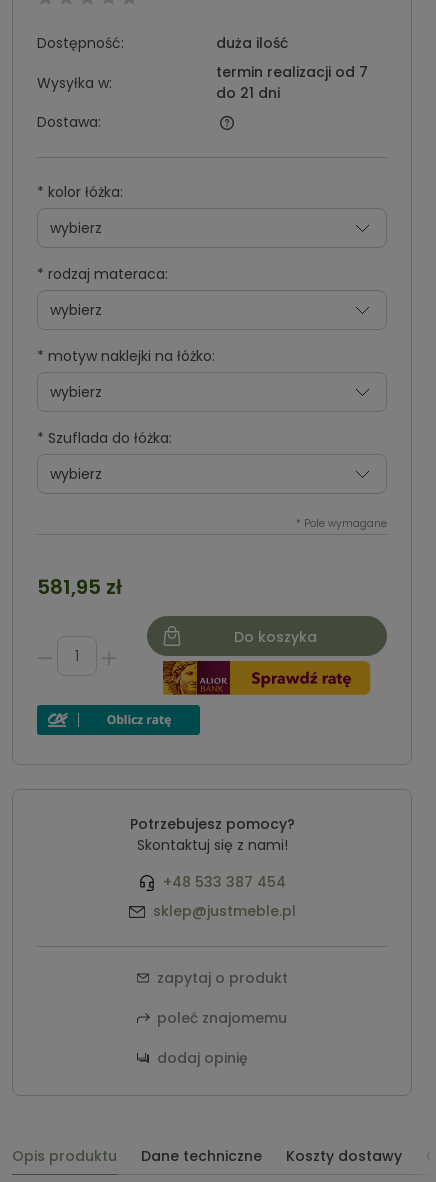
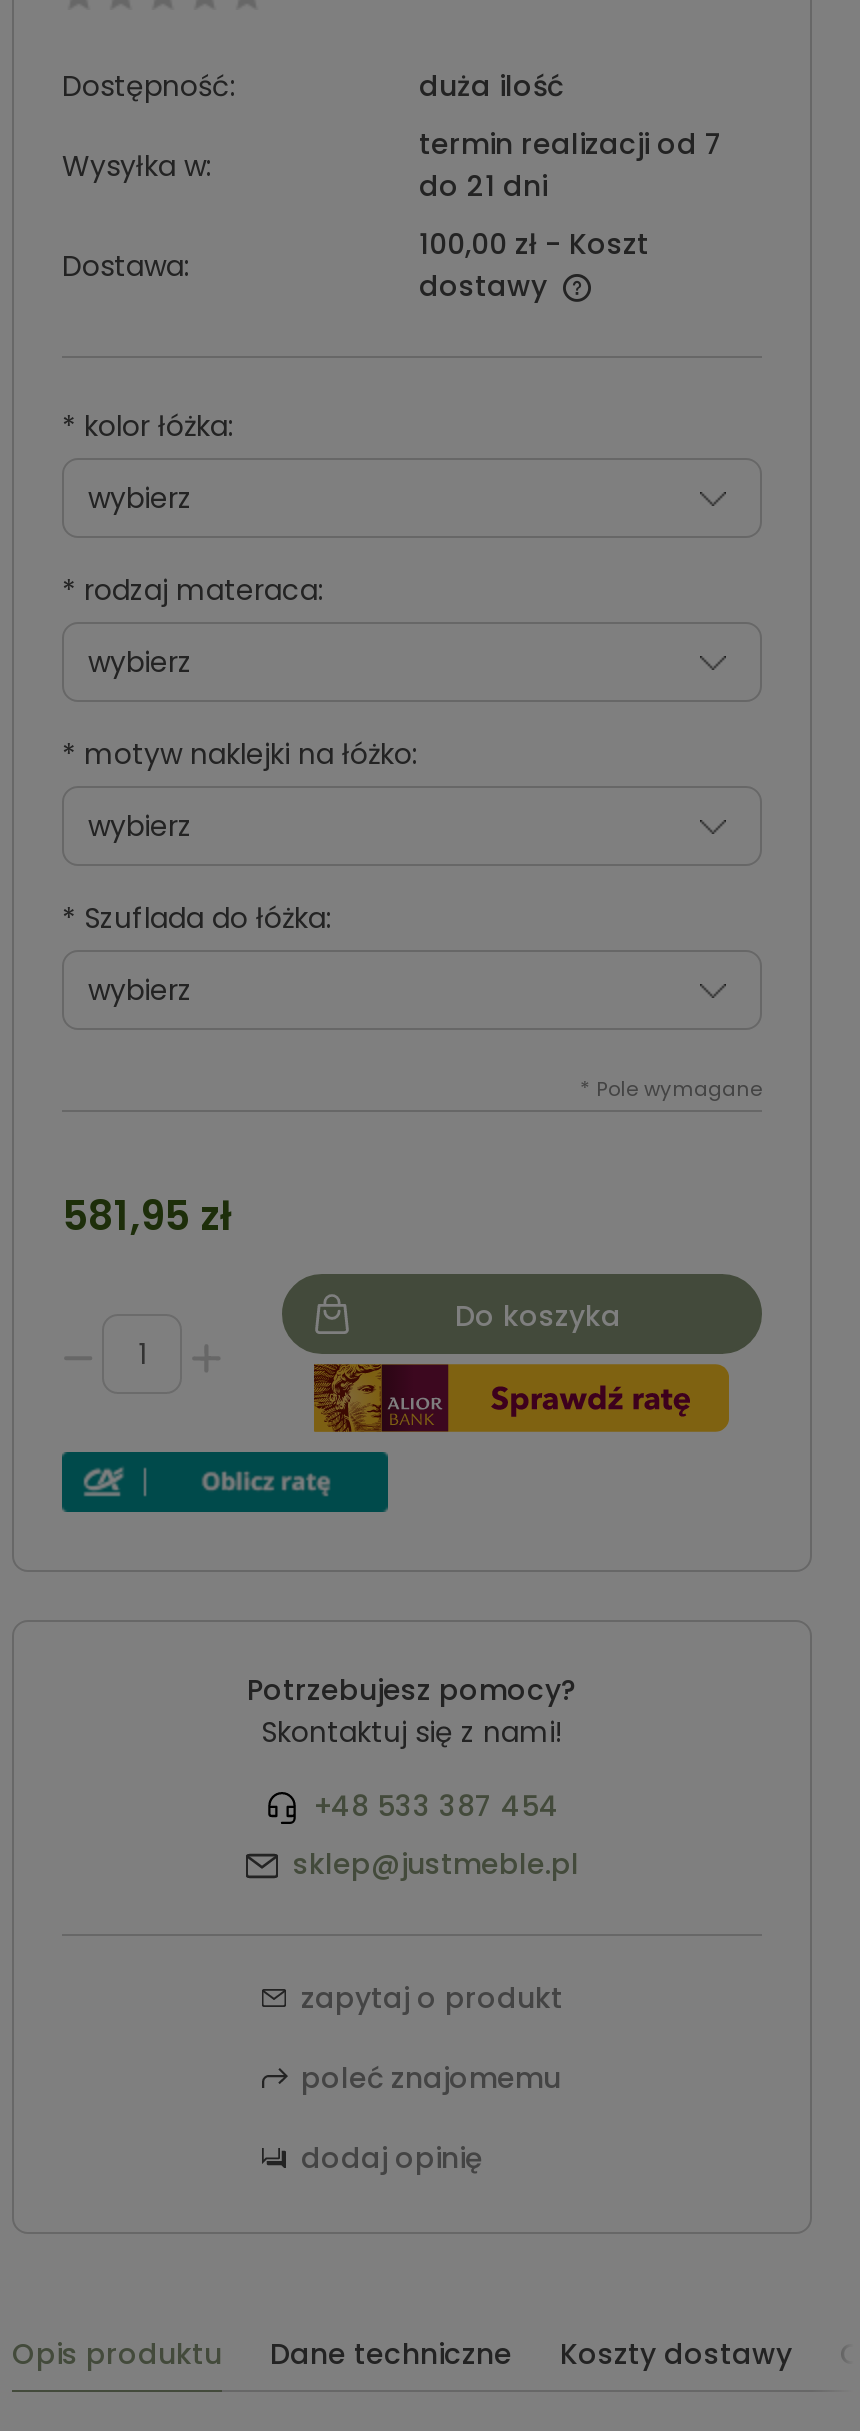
+ 100,00 zł - Koszt
+ dostawy
